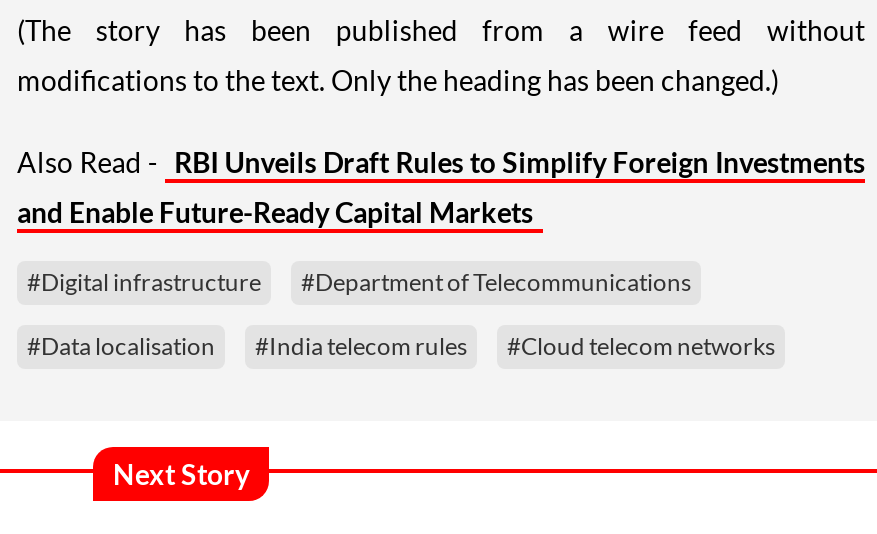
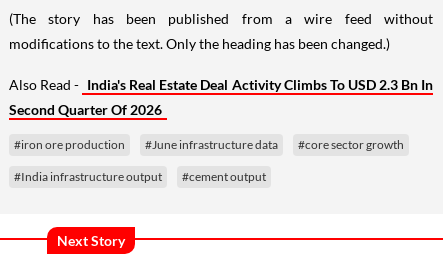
- Also Read - RBI Unveils Draft Rules to Simplify Foreign Investments
+ Also Read - India's Real Estate Deal Activity Climbs To USD 2.3 Bn In

- and Enable Future-Ready Capital Markets
+ Second Quarter Of 2026

- #Digital infrastructure
- #Department of Telecommunications
+ #iron ore production
+ #June infrastructure data
+ #core sector growth

- #Data localisation
- #India telecom rules
- #Cloud telecom networks
+ #India infrastructure output
+ #cement output
